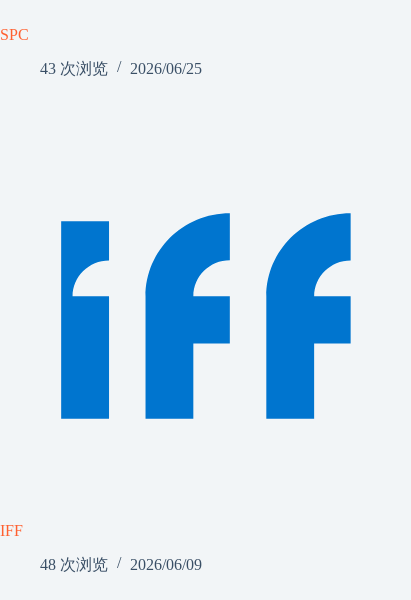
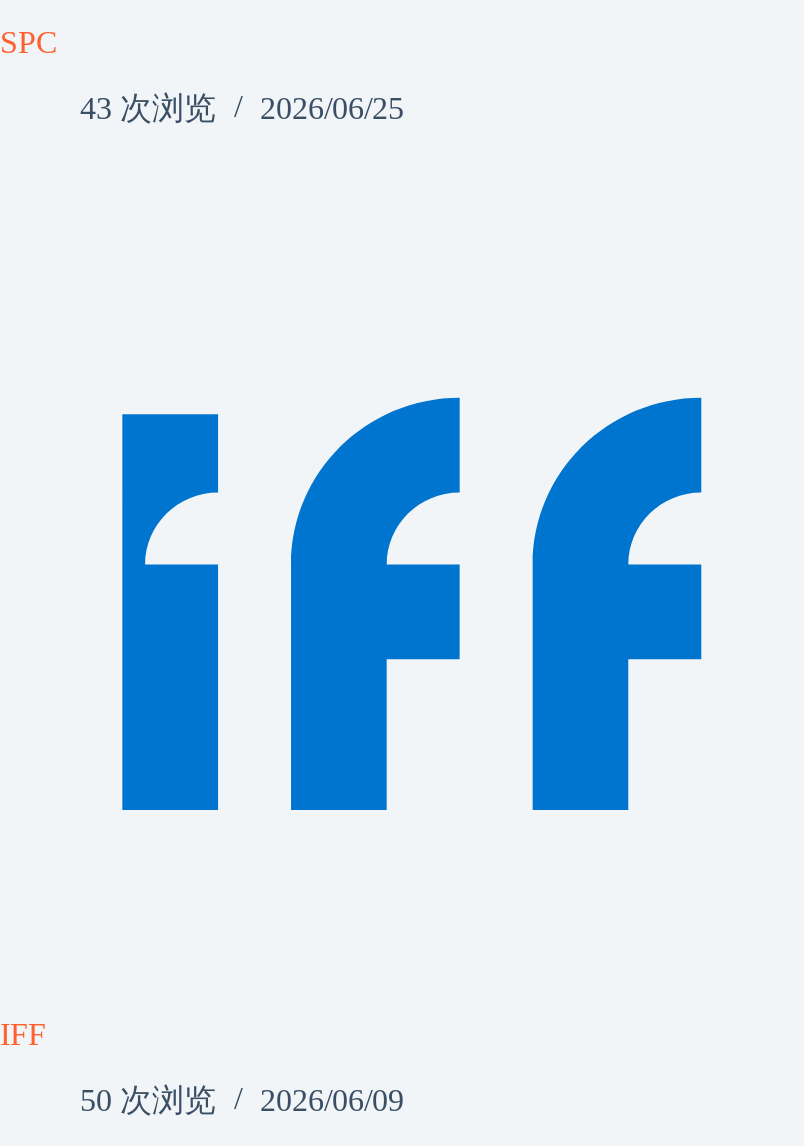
- 48 次浏览 2026/06/09
+ 50 次浏览 2026/06/09
